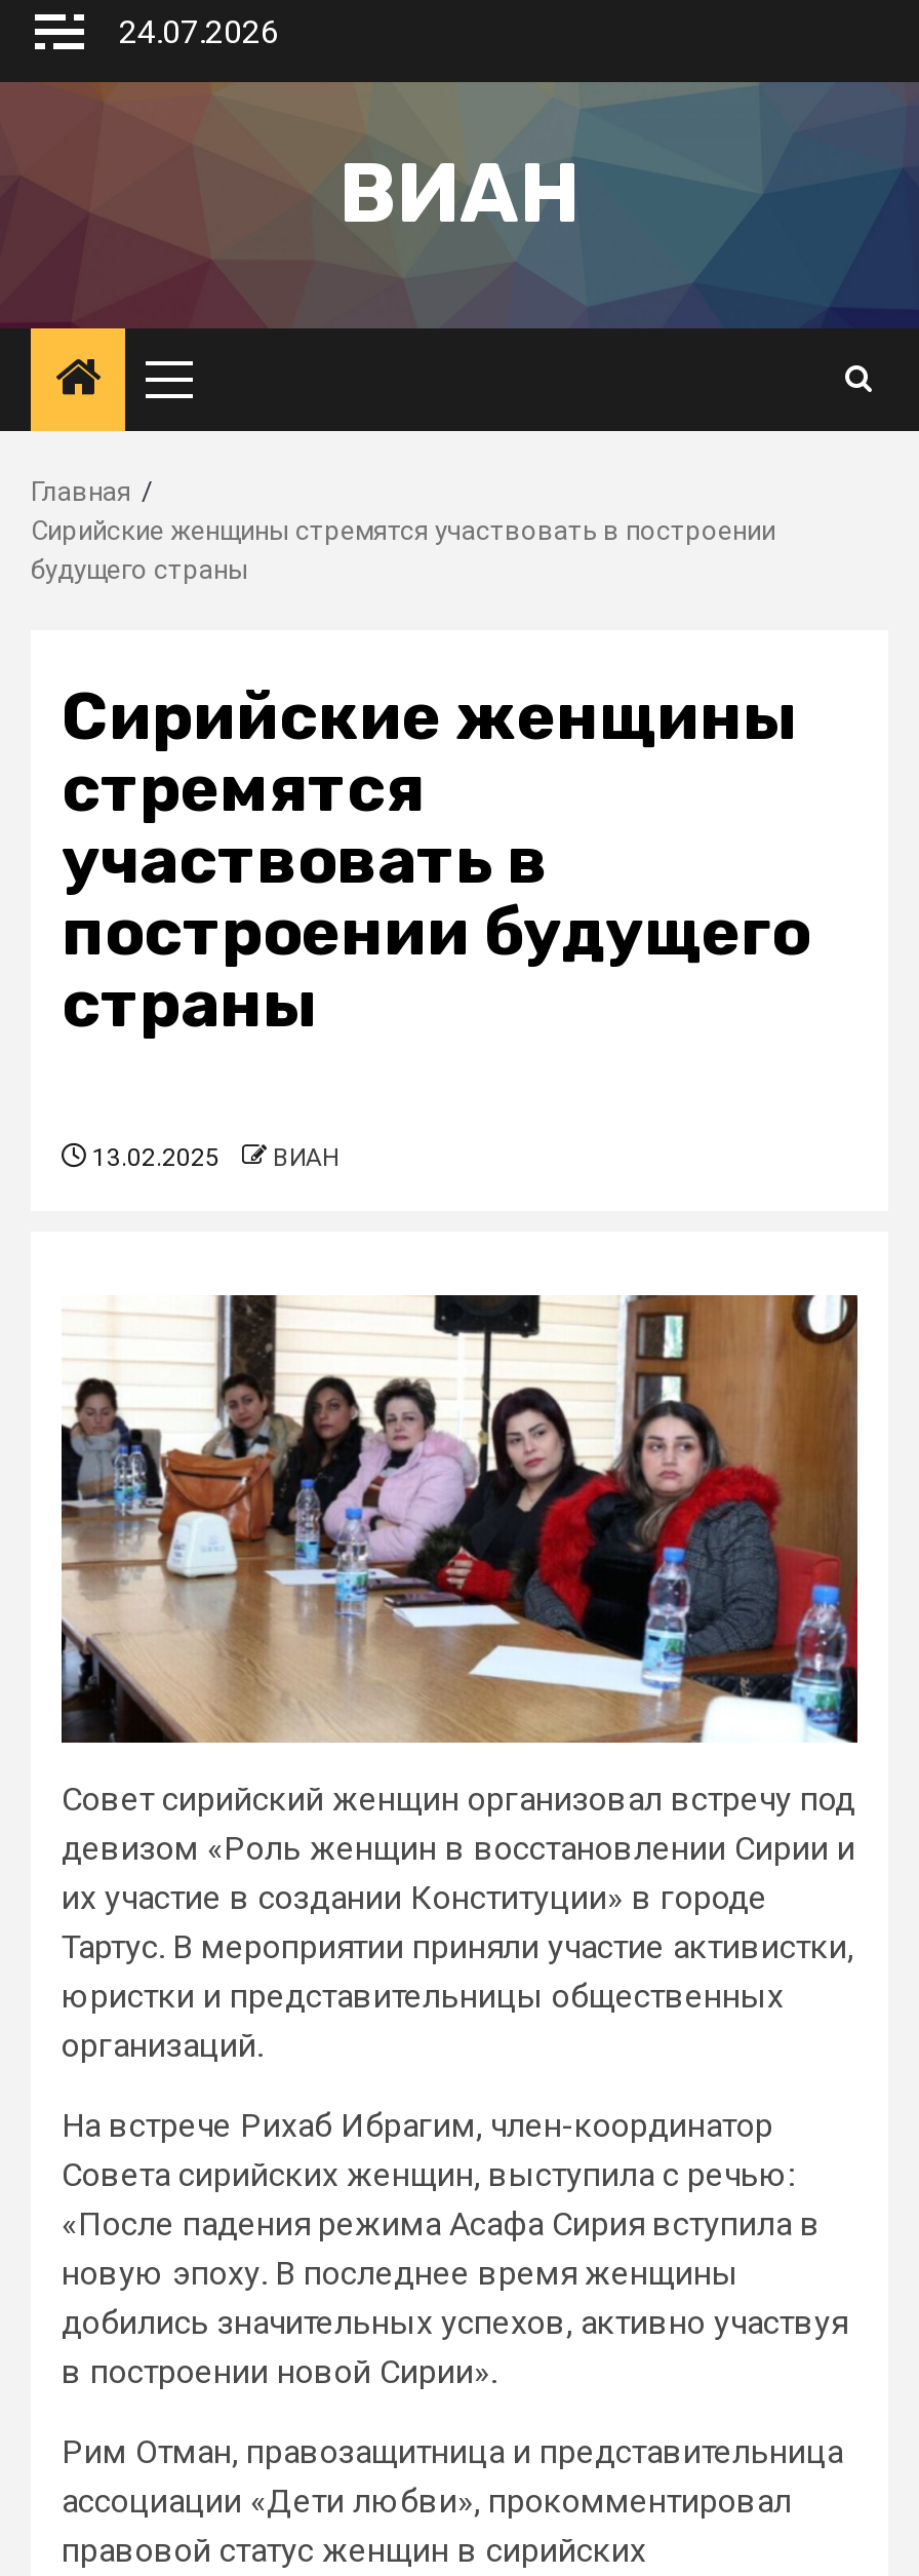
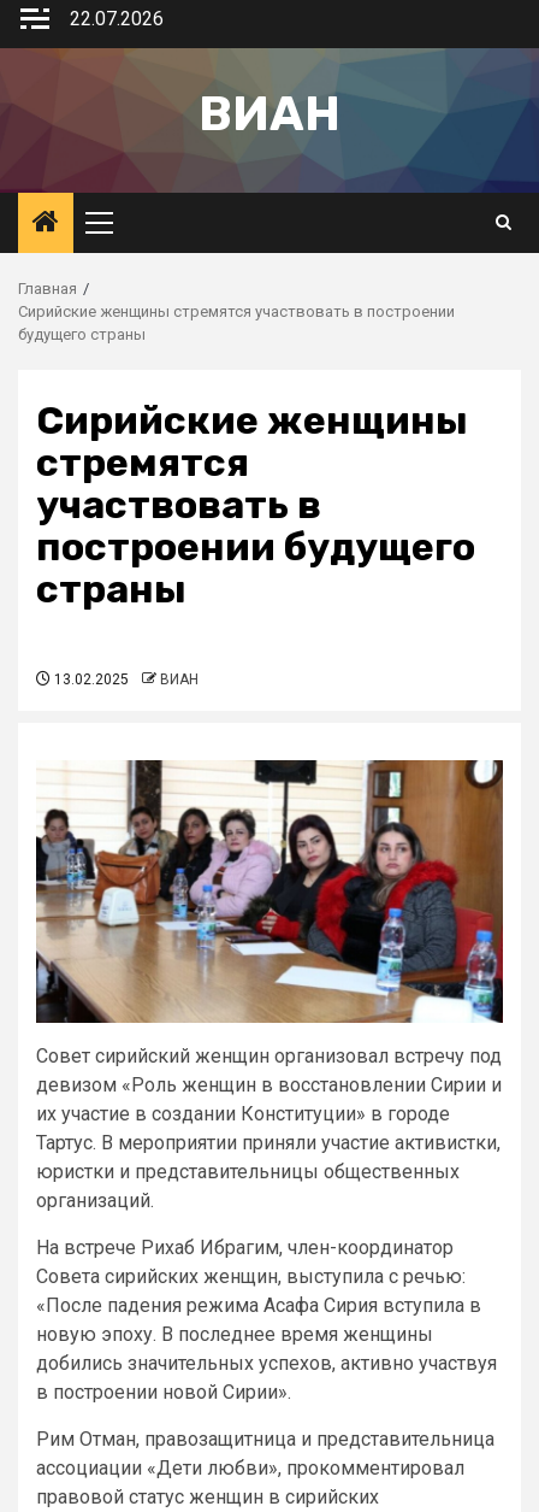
- 24.07.2026
+ 22.07.2026
